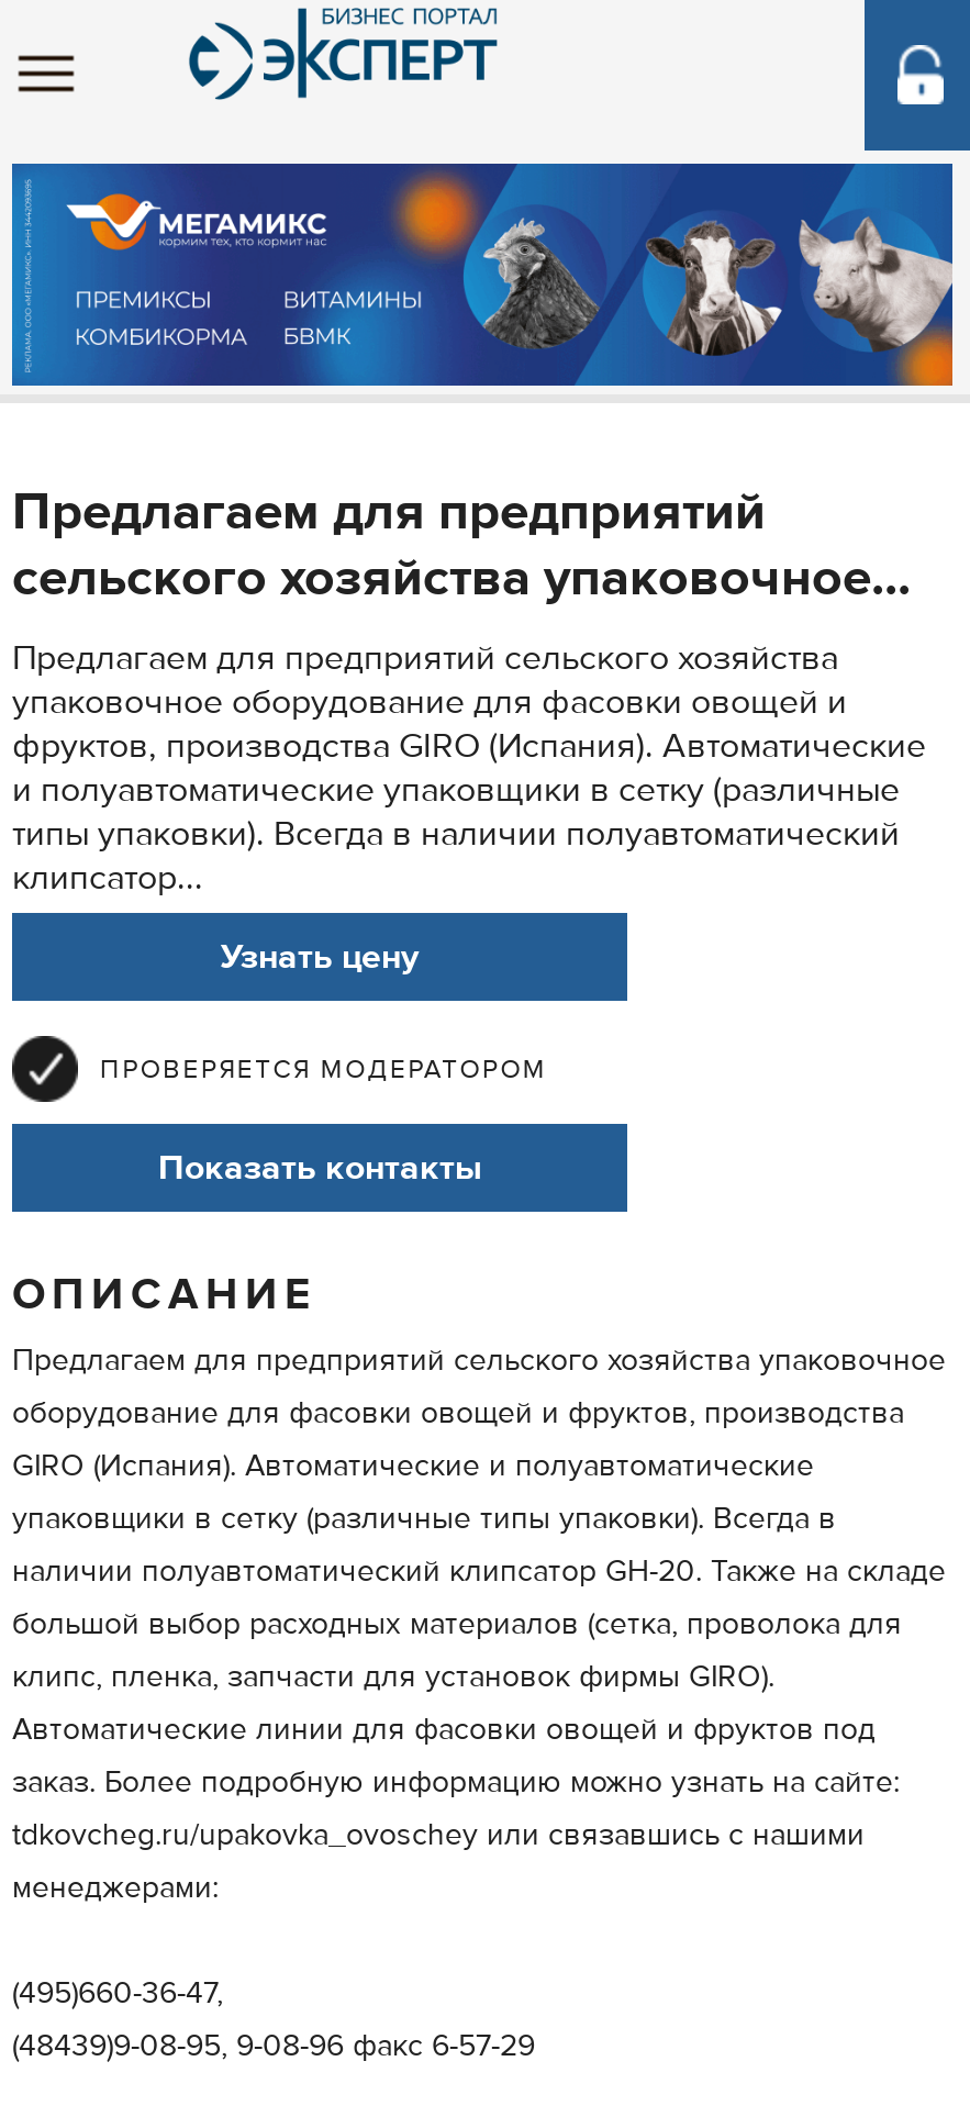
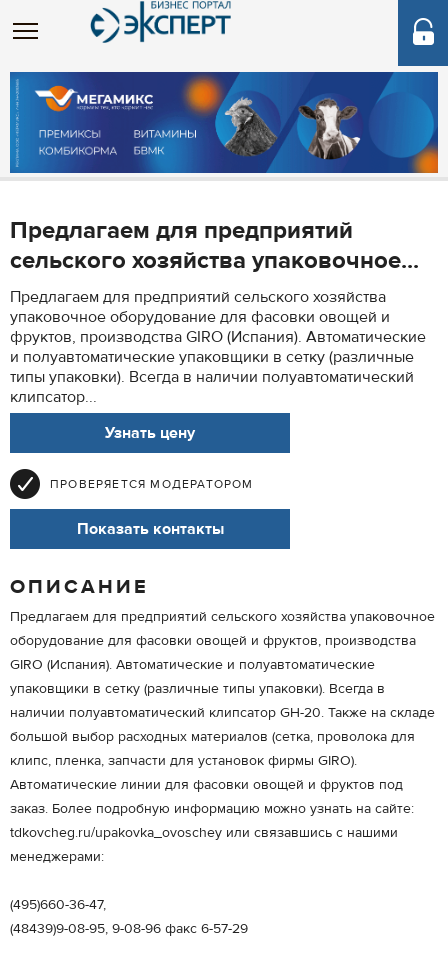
- [image]
+ [image]
